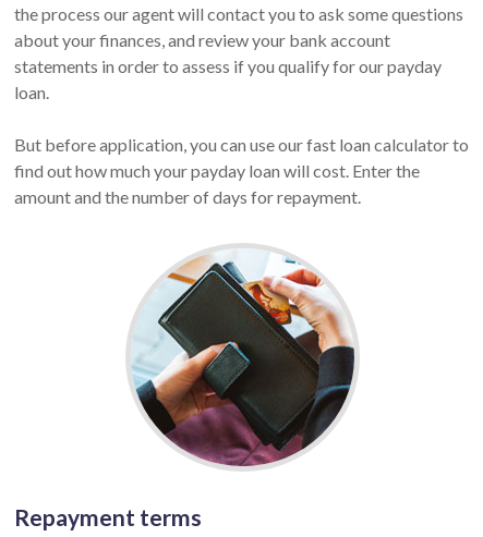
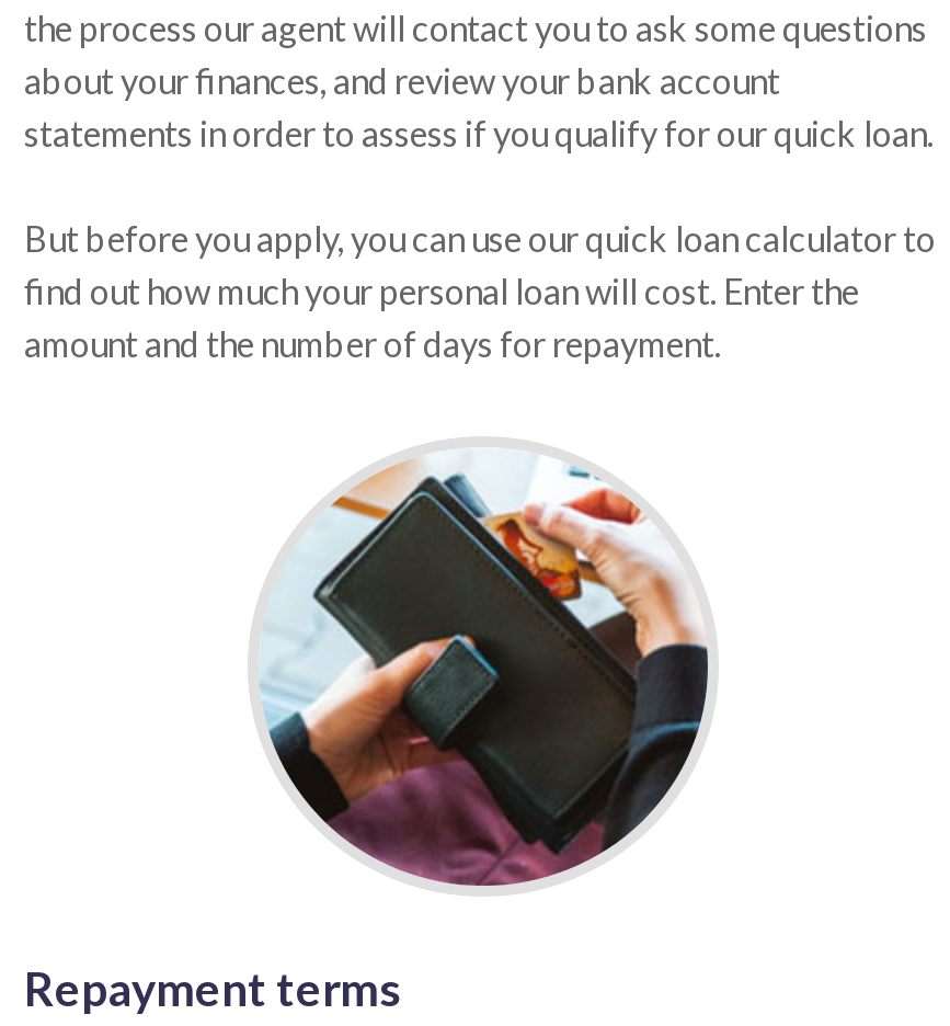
- statements in order to assess if you qualify for our payday
- loan.
+ statements in order to assess if you qualify for our quick loan.

- But before application, you can use our fast loan calculator to
- find out how much your payday loan will cost. Enter the
+ But before you apply, you can use our quick loan calculator to
+ find out how much your personal loan will cost. Enter the
